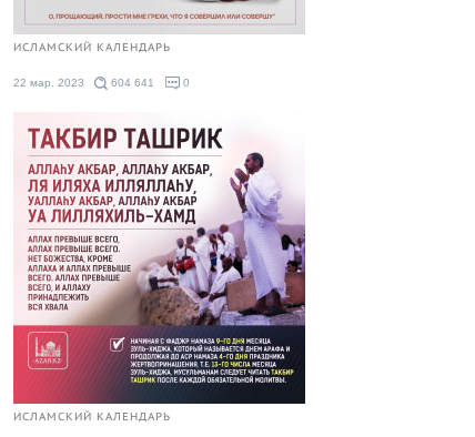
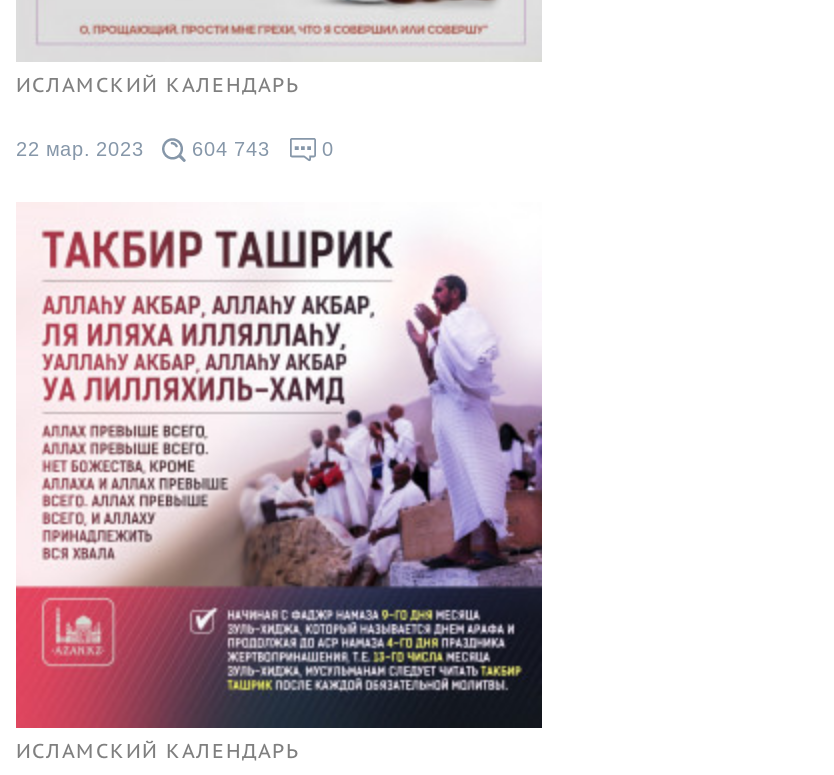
- 22 мар. 2023 604 641
+ 22 мар. 2023 604 743
